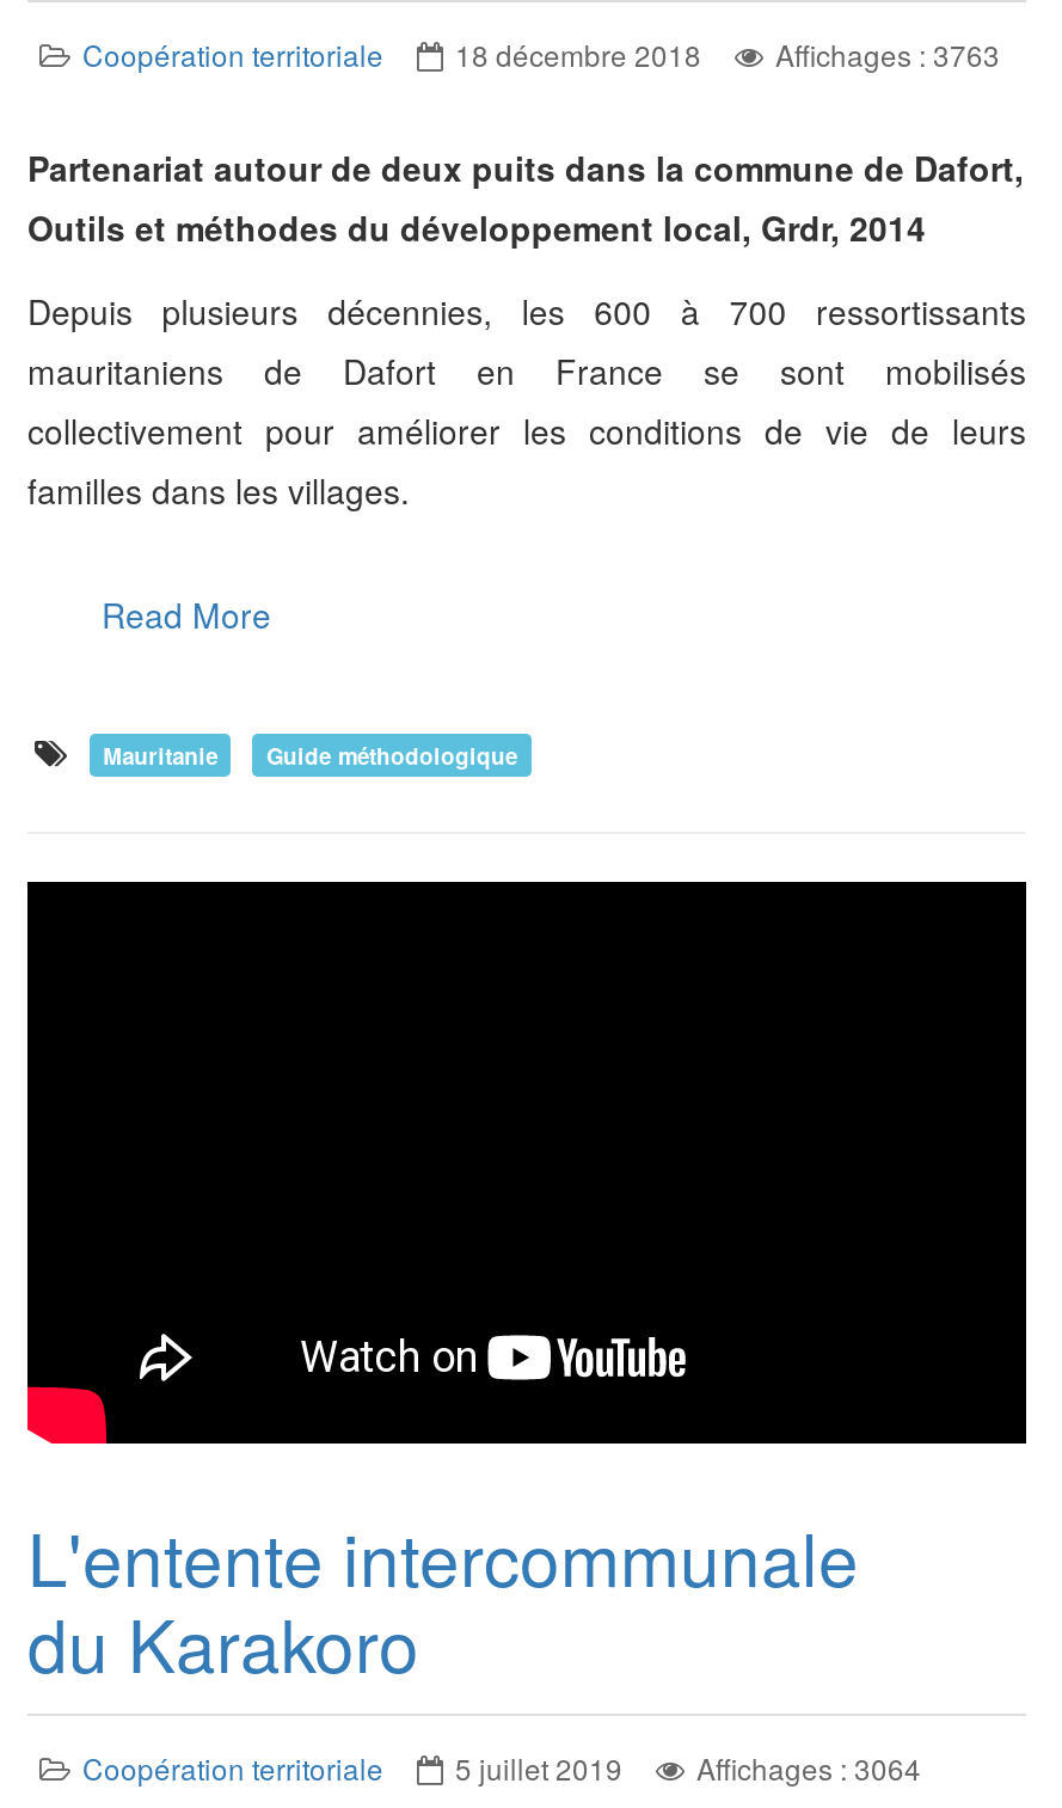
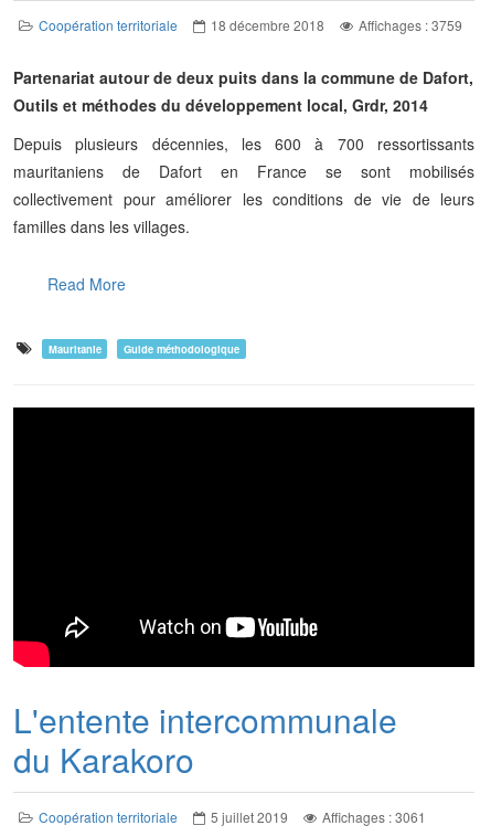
- Coopération territoriale 18 décembre 2018 Affichages : 3763
+ Coopération territoriale 18 décembre 2018 Affichages : 3759

- Coopération territoriale 5 juillet 2019 Affichages : 3064
+ Coopération territoriale 5 juillet 2019 Affichages : 3061
